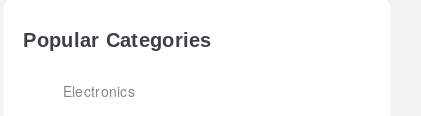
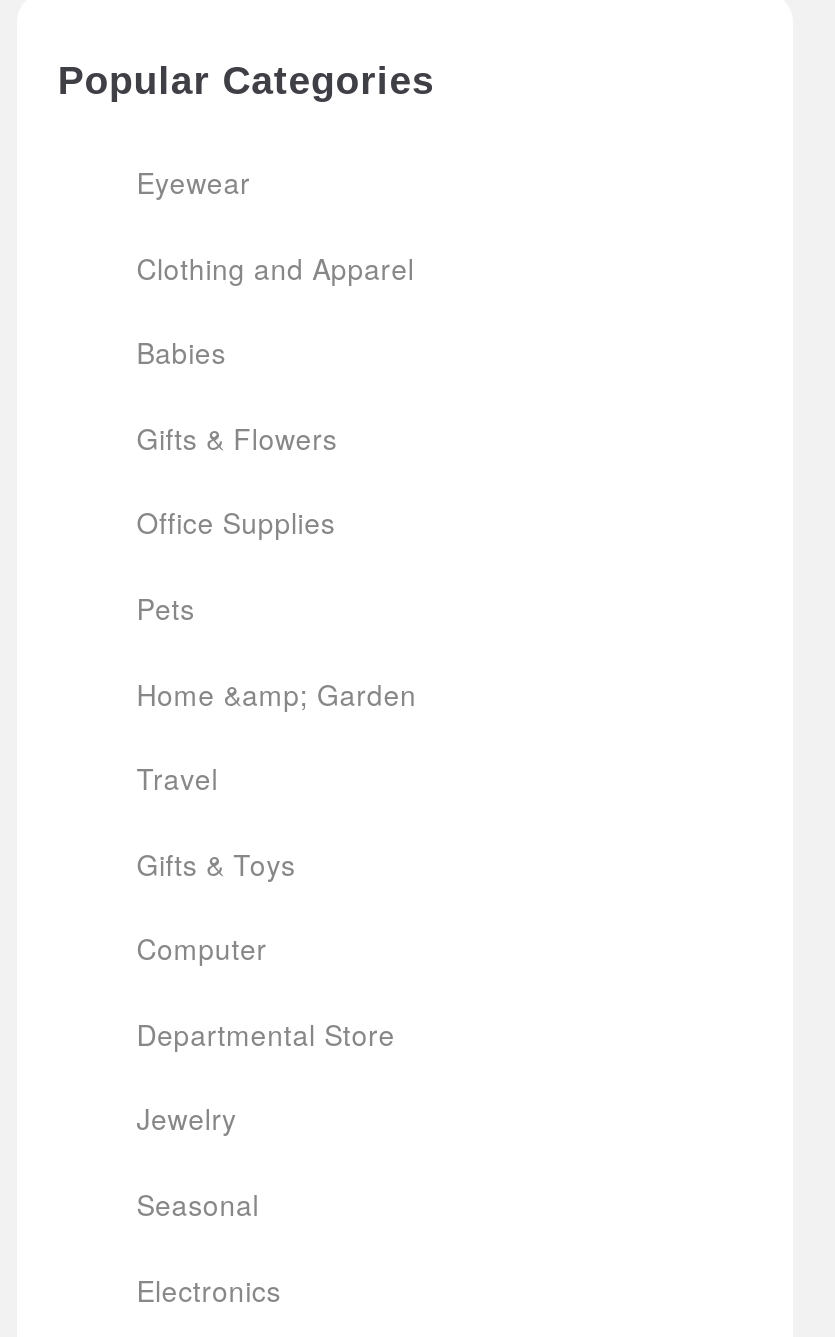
+ Eyewear
+ Clothing and Apparel
+ Babies
+ Gifts & Flowers
+ Office Supplies
+ Pets
+ Home &amp; Garden
+ Travel
+ Gifts & Toys
+ Computer
+ Departmental Store
+ Jewelry
+ Seasonal
